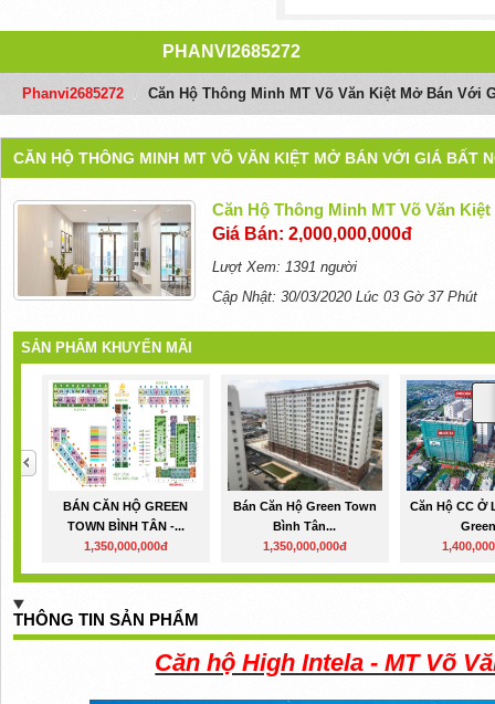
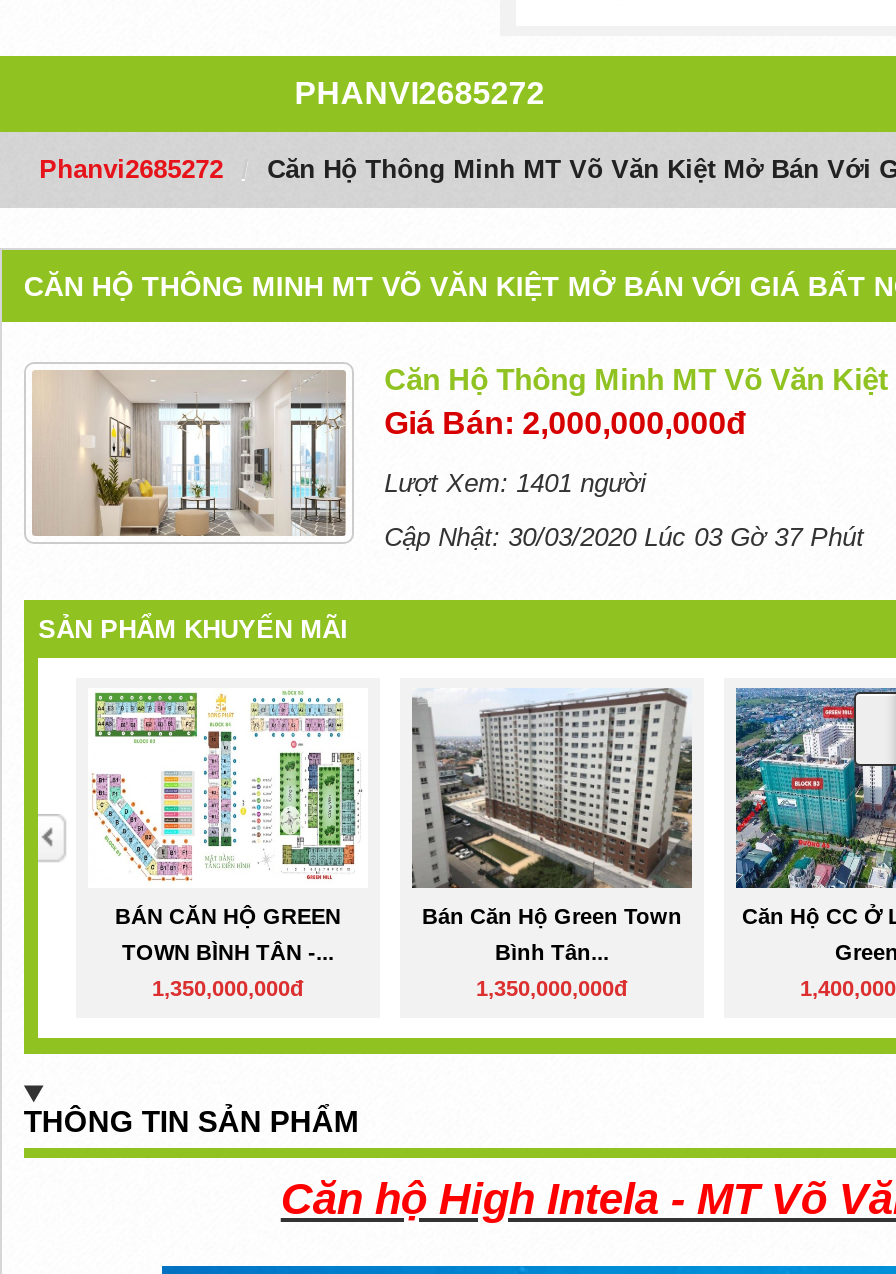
- Lượt Xem: 1391 người
+ Lượt Xem: 1401 người
